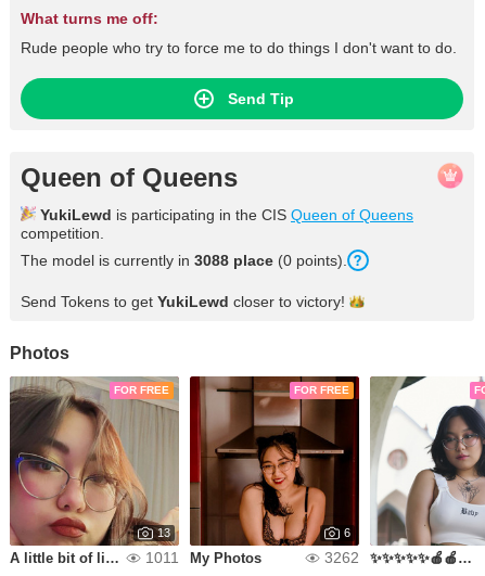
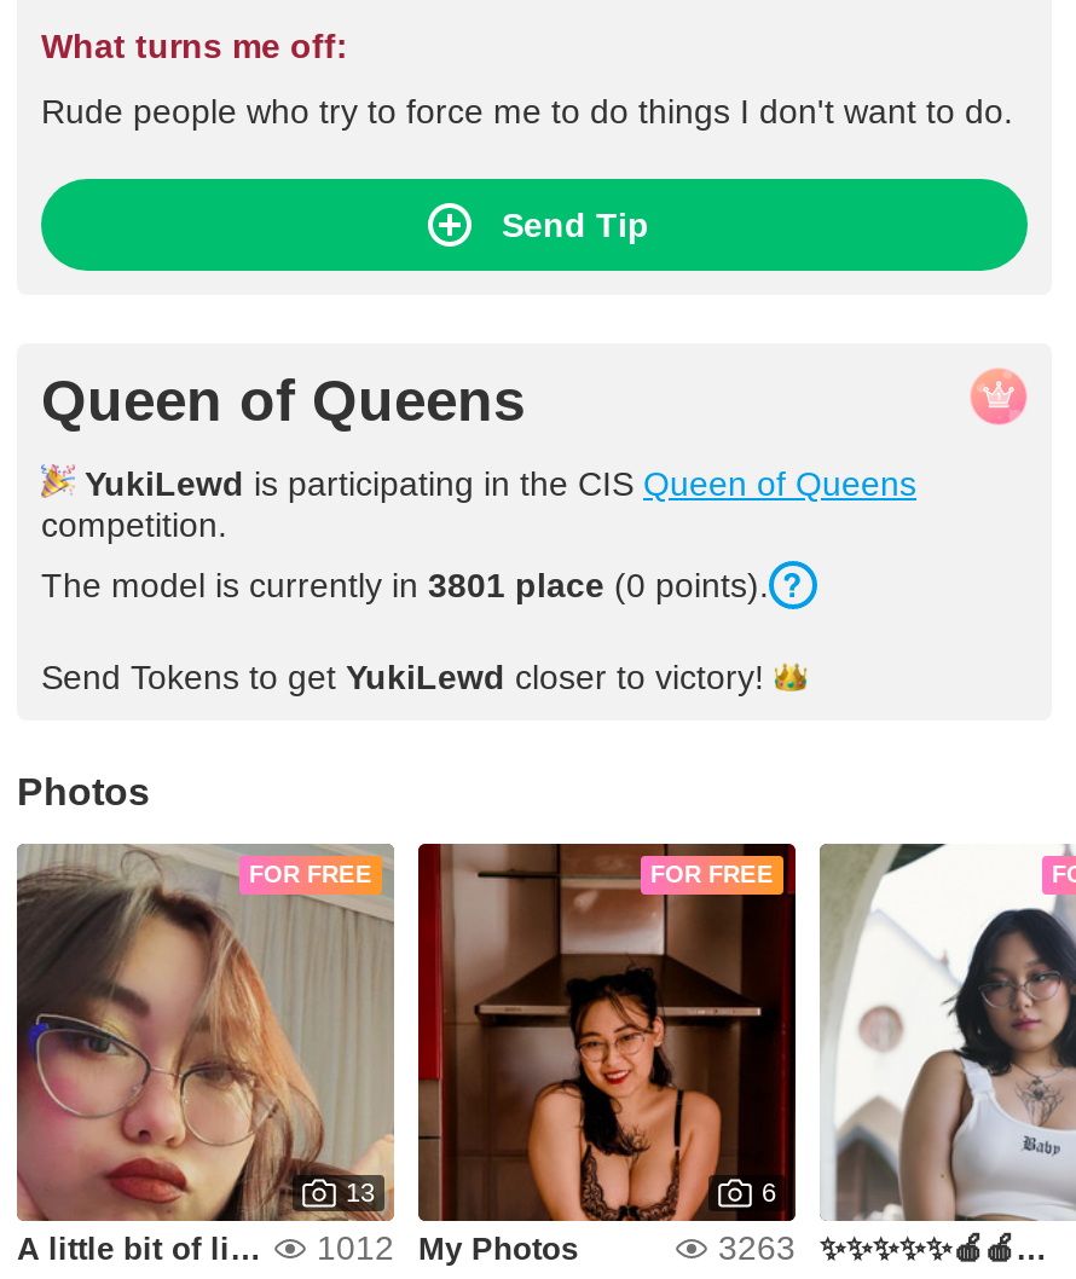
- The model is currently in 3088 place (0 points).
+ The model is currently in 3801 place (0 points).

- 1011
+ 1012

- 3262
+ 3263
